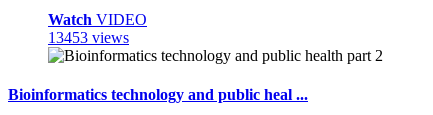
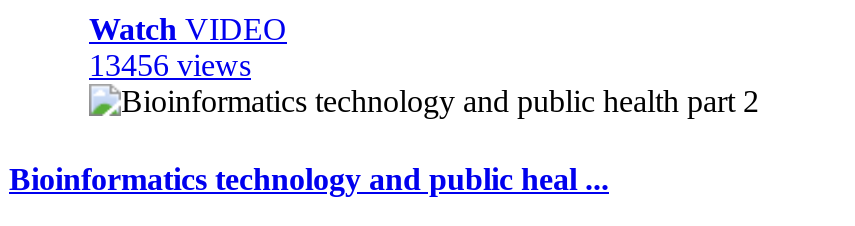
- 13453 views
+ 13456 views
